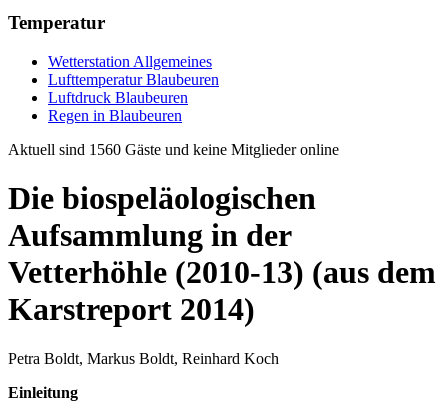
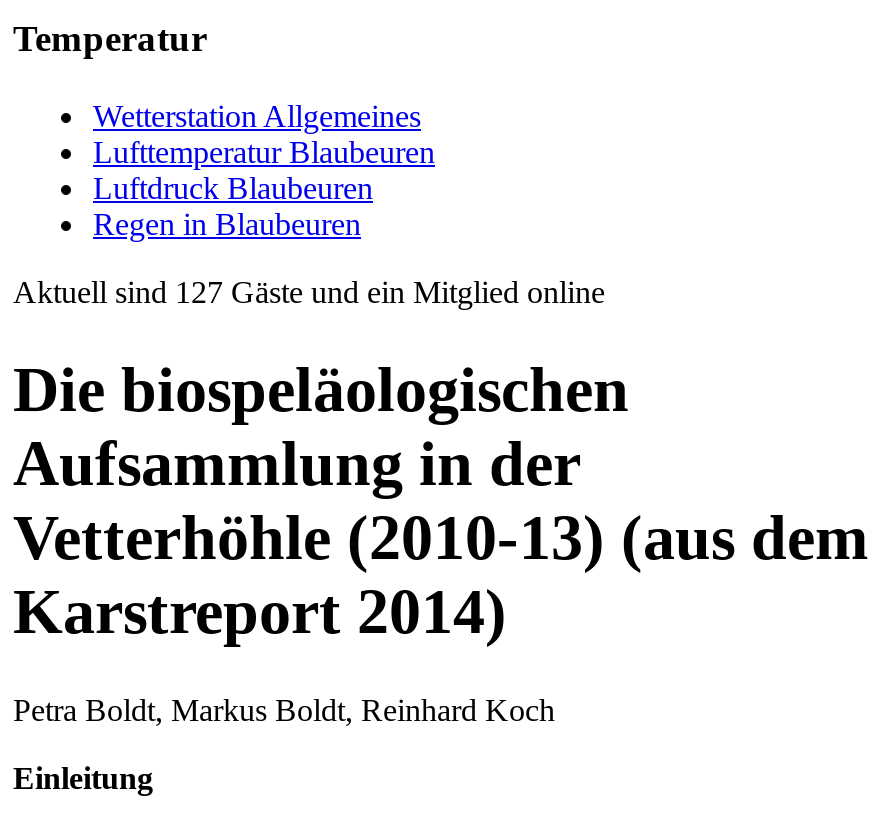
- Aktuell sind 1560 Gäste und keine Mitglieder online
+ Aktuell sind 127 Gäste und ein Mitglied online
